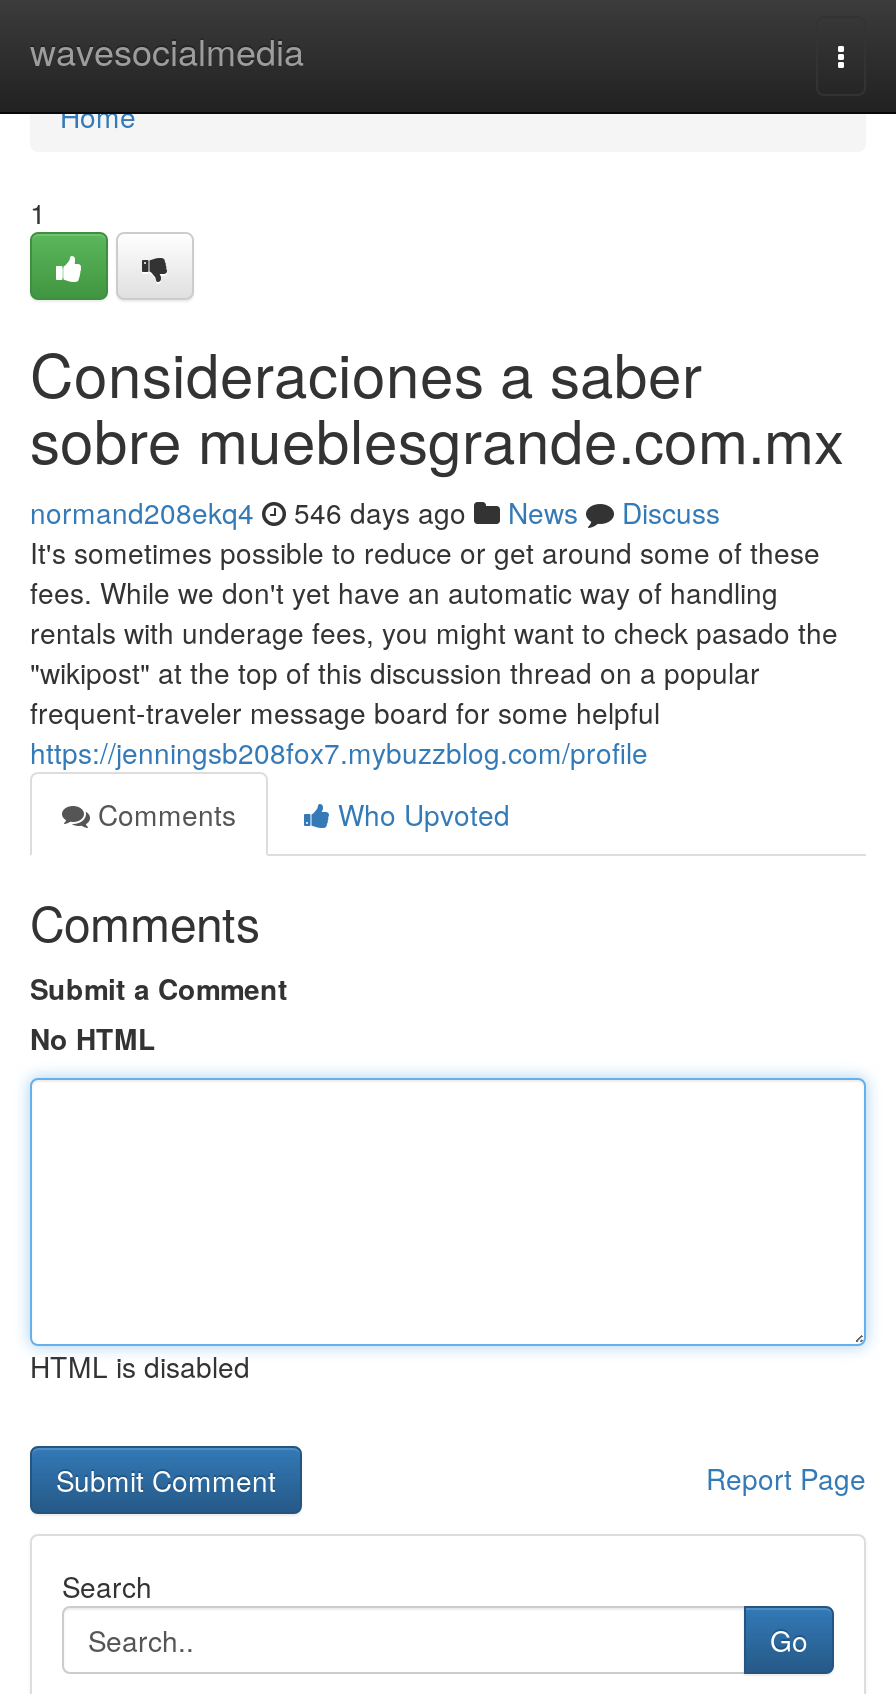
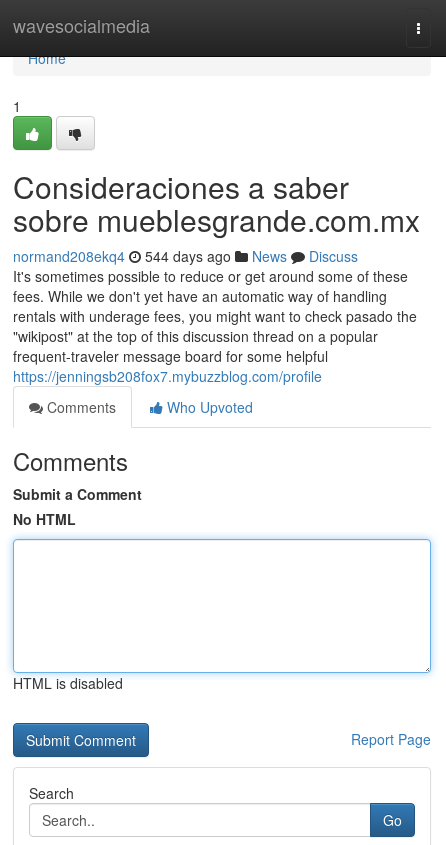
- normand208ekq4 546 days ago News Discuss
+ normand208ekq4 544 days ago News Discuss
